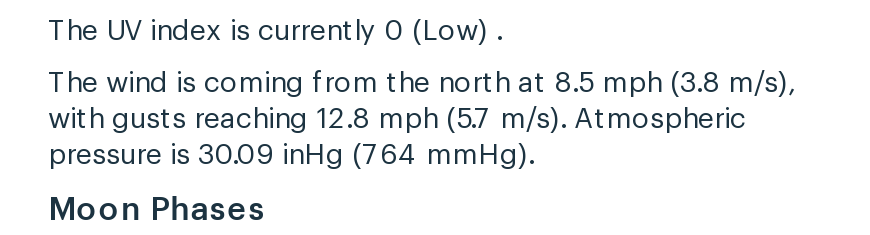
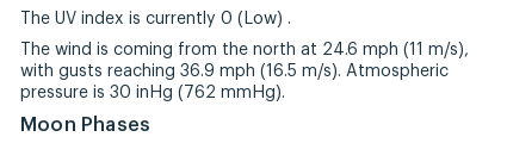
- The wind is coming from the north at 8.5 mph (3.8 m/s),
+ The wind is coming from the north at 24.6 mph (11 m/s),

- with gusts reaching 12.8 mph (5.7 m/s). Atmospheric
+ with gusts reaching 36.9 mph (16.5 m/s). Atmospheric

- pressure is 30.09 inHg (764 mmHg).
+ pressure is 30 inHg (762 mmHg).
